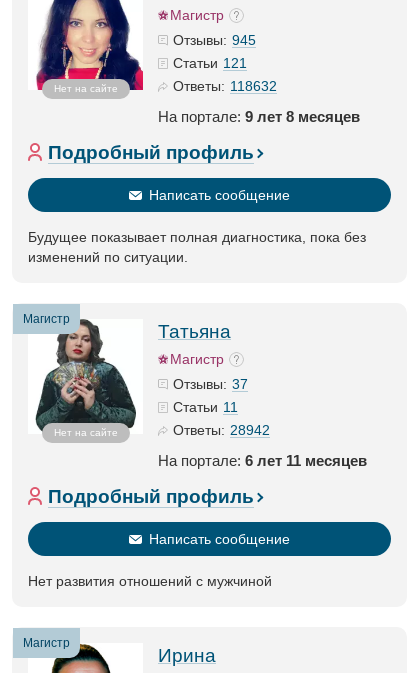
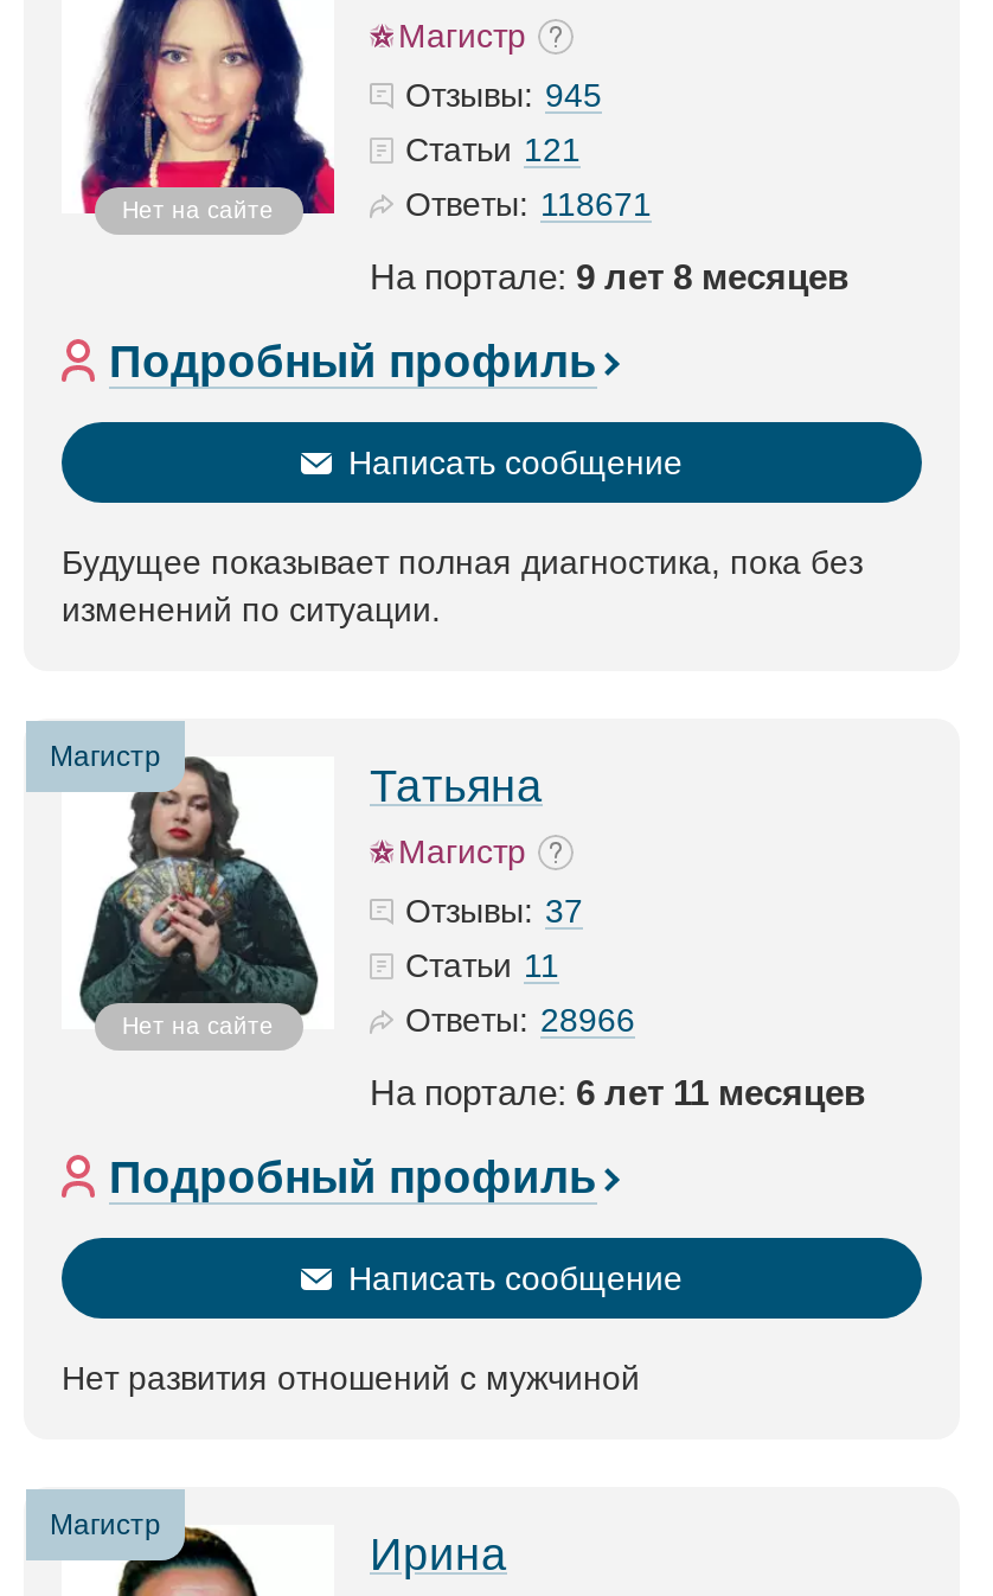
- Ответы: 118632
+ Ответы: 118671

- Ответы: 28942
+ Ответы: 28966
